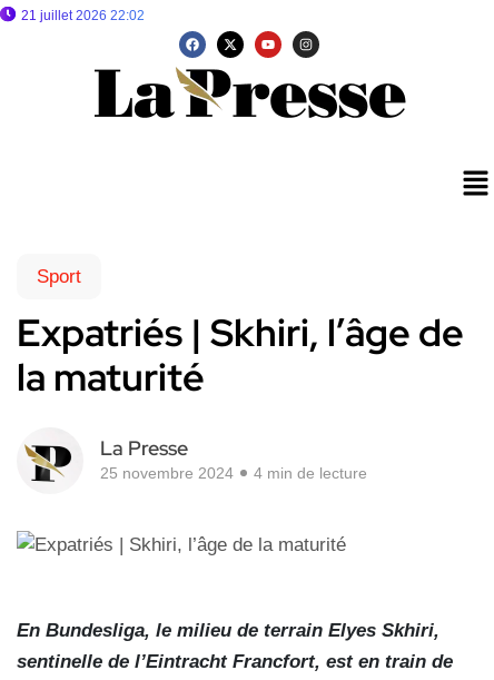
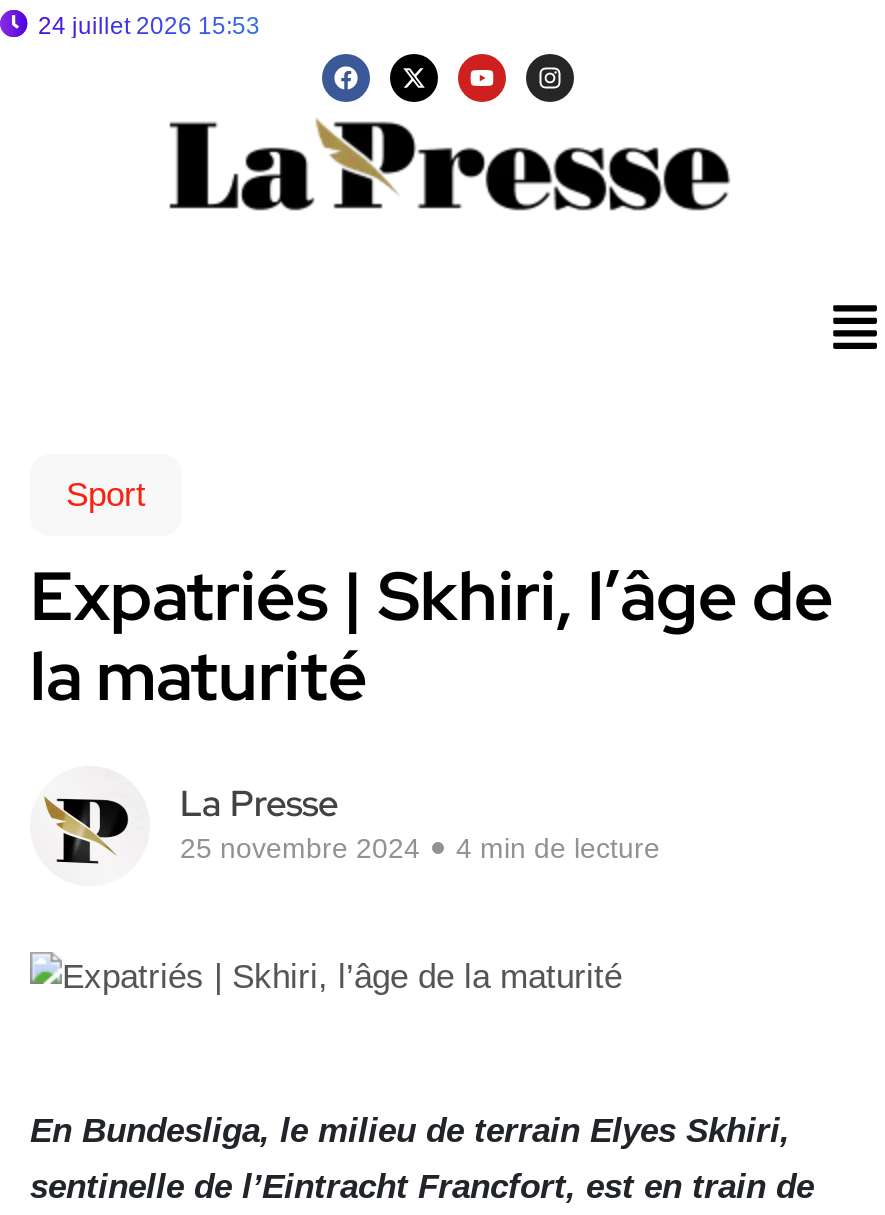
- 21 juillet 2026 22:02
+ 24 juillet 2026 15:53
